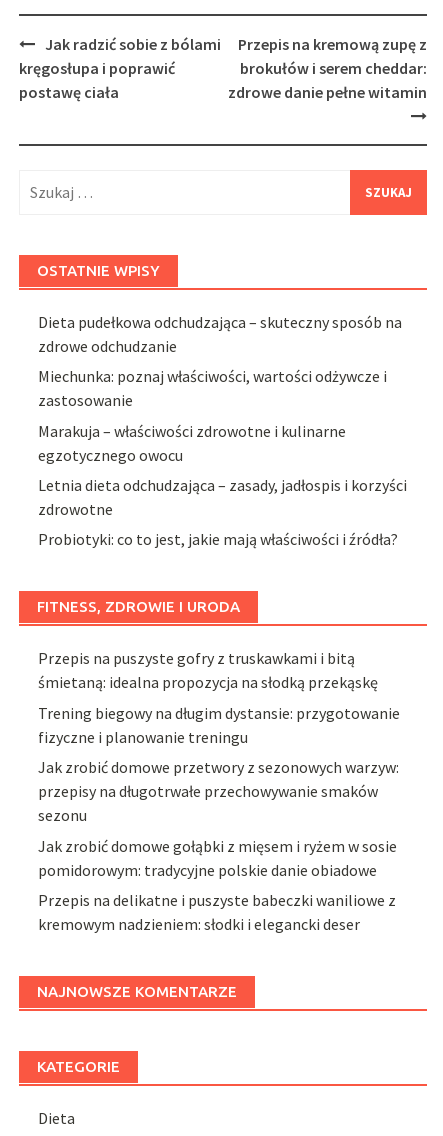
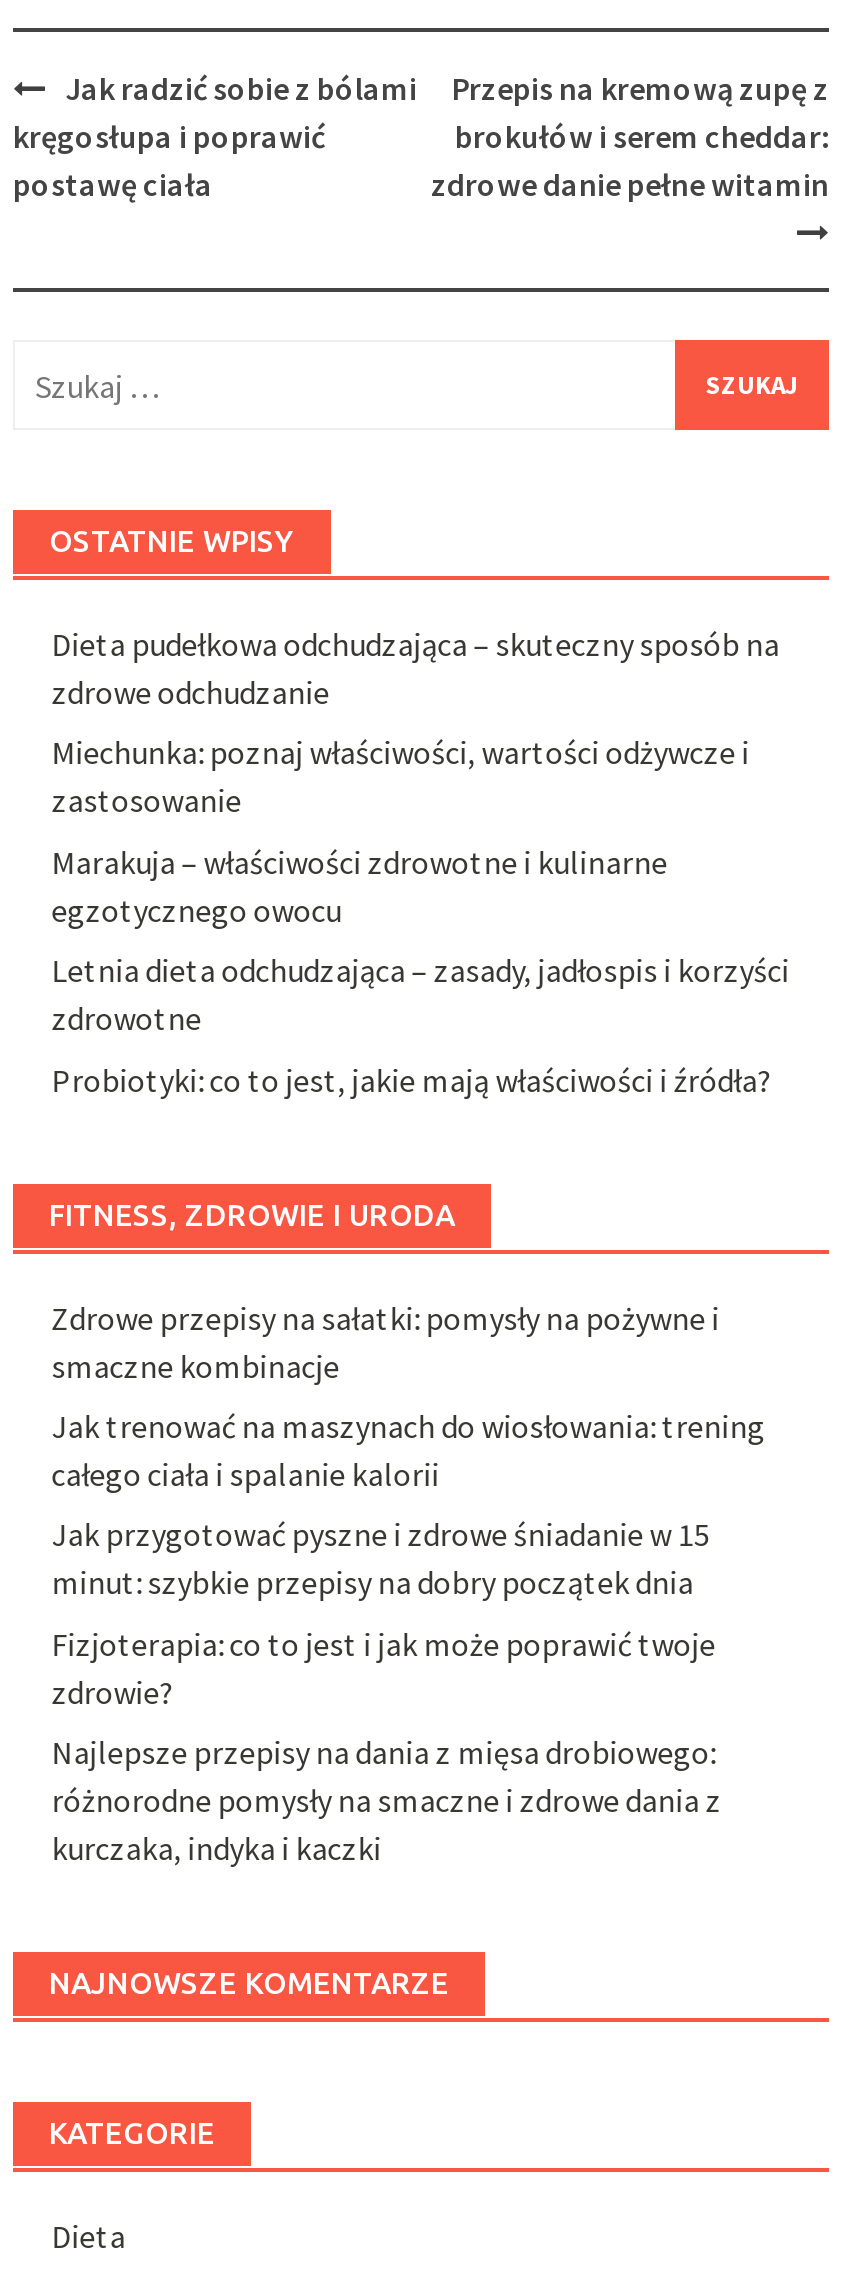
- Przepis na puszyste gofry z truskawkami i bitą
- śmietaną: idealna propozycja na słodką przekąskę
+ Zdrowe przepisy na sałatki: pomysły na pożywne i
+ smaczne kombinacje

- Trening biegowy na długim dystansie: przygotowanie
- fizyczne i planowanie treningu
+ Jak trenować na maszynach do wiosłowania: trening
+ całego ciała i spalanie kalorii

- Jak zrobić domowe przetwory z sezonowych warzyw:
- przepisy na długotrwałe przechowywanie smaków
- sezonu
+ Jak przygotować pyszne i zdrowe śniadanie w 15
+ minut: szybkie przepisy na dobry początek dnia

- Jak zrobić domowe gołąbki z mięsem i ryżem w sosie
- pomidorowym: tradycyjne polskie danie obiadowe
+ Fizjoterapia: co to jest i jak może poprawić twoje
+ zdrowie?

- Przepis na delikatne i puszyste babeczki waniliowe z
- kremowym nadzieniem: słodki i elegancki deser
+ Najlepsze przepisy na dania z mięsa drobiowego:
+ różnorodne pomysły na smaczne i zdrowe dania z
+ kurczaka, indyka i kaczki
